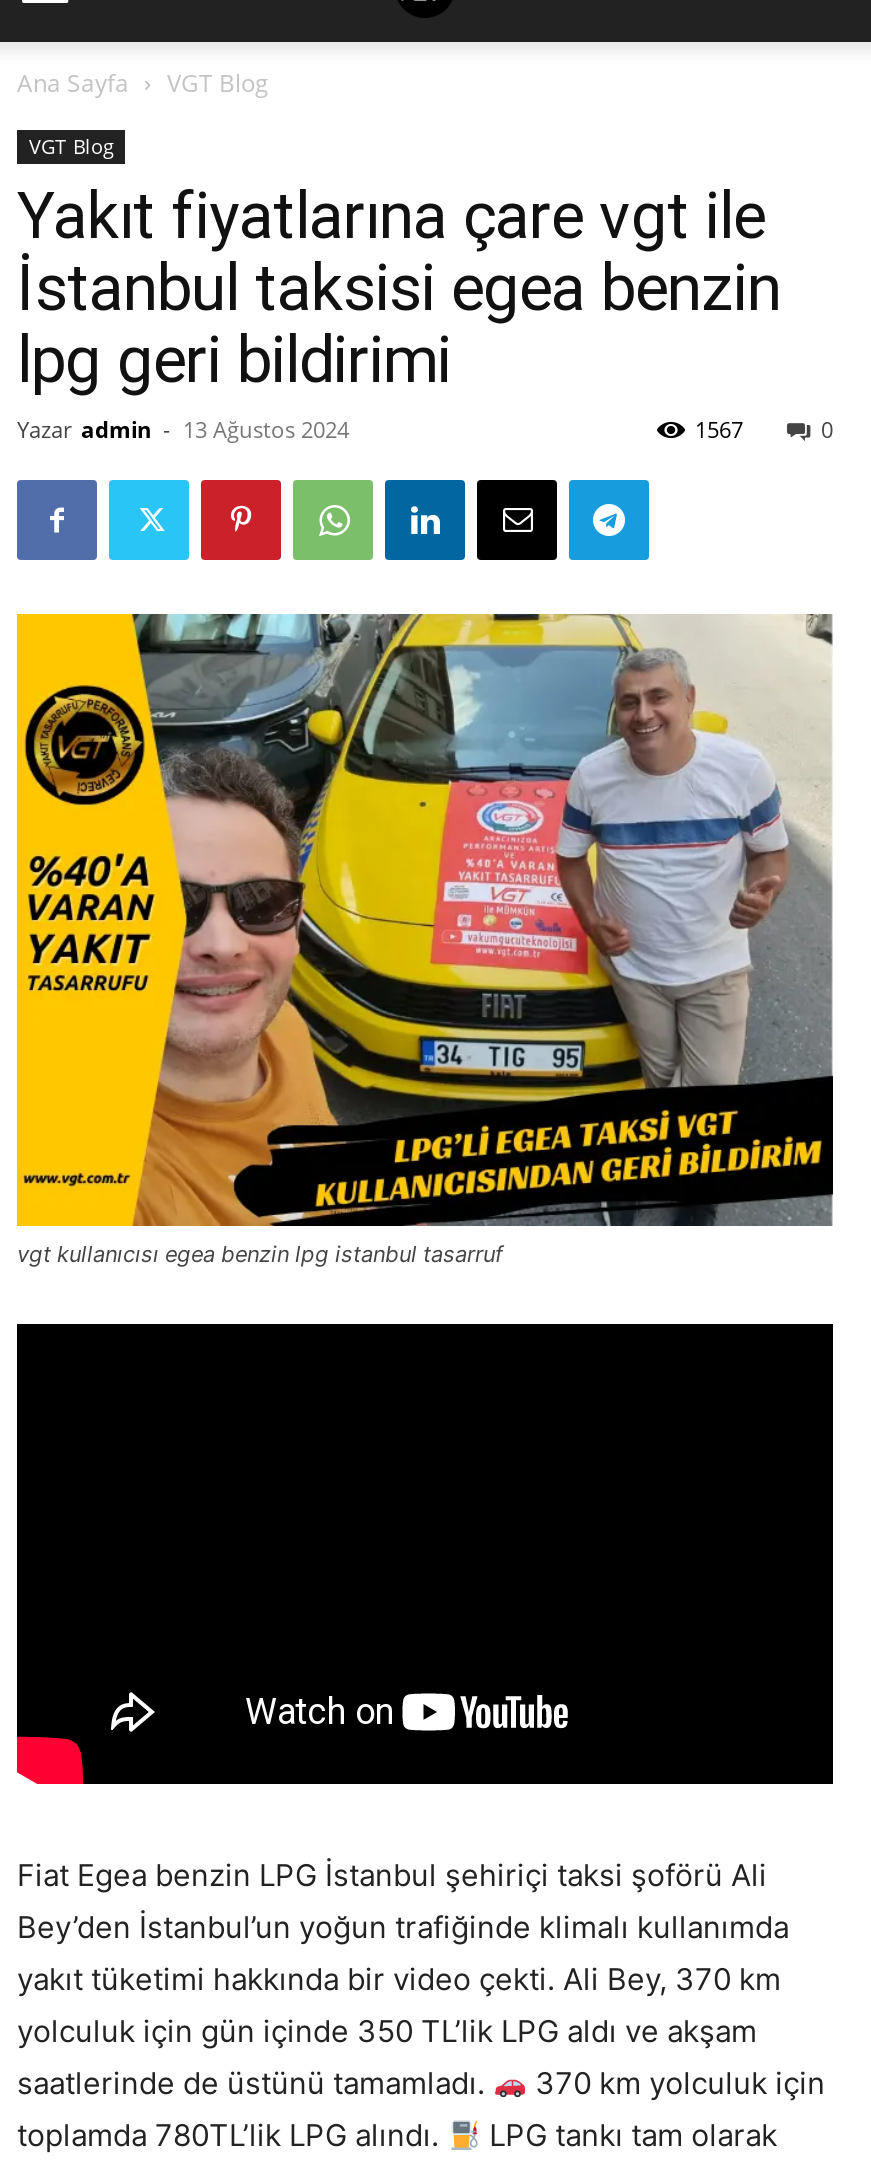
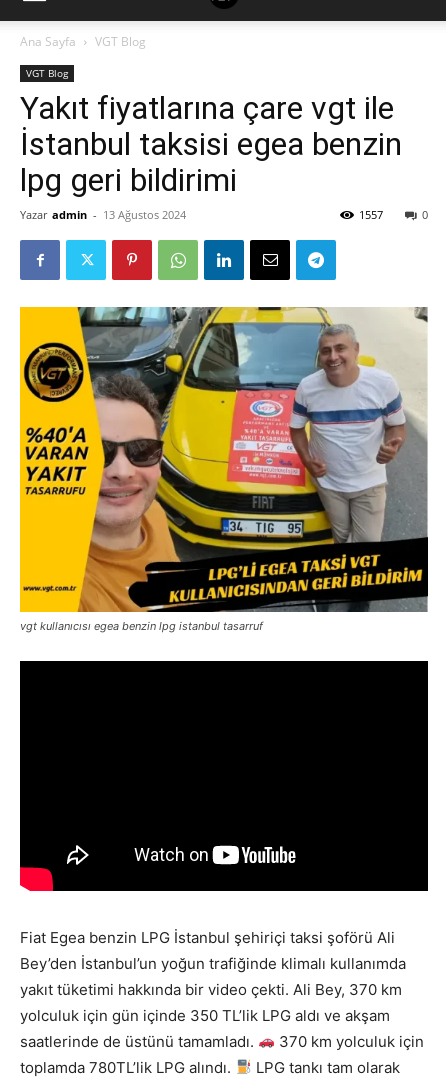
- 1567
+ 1557
